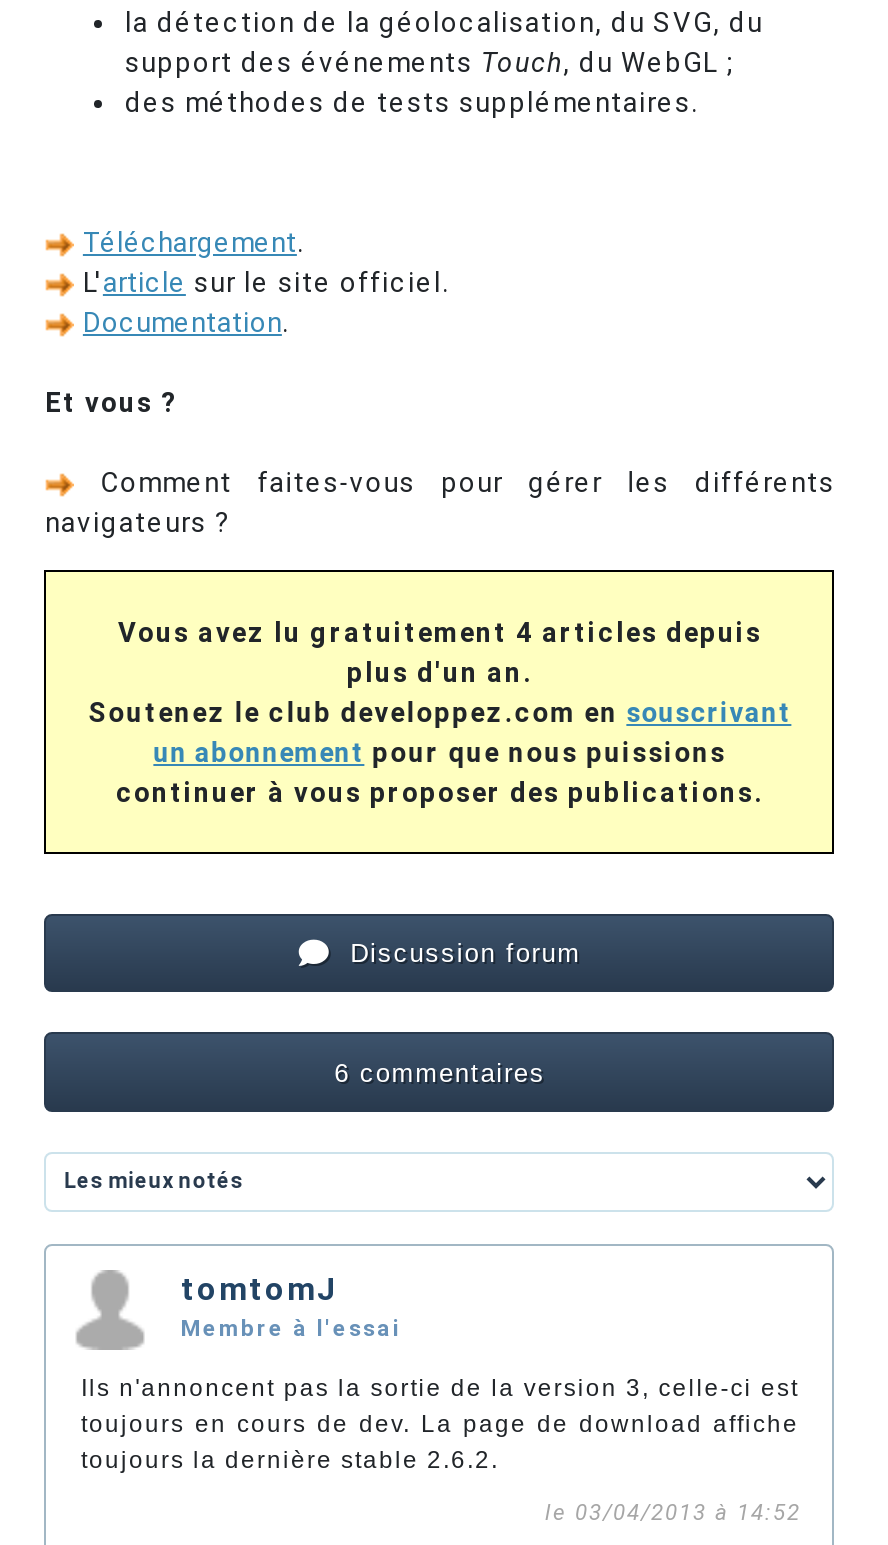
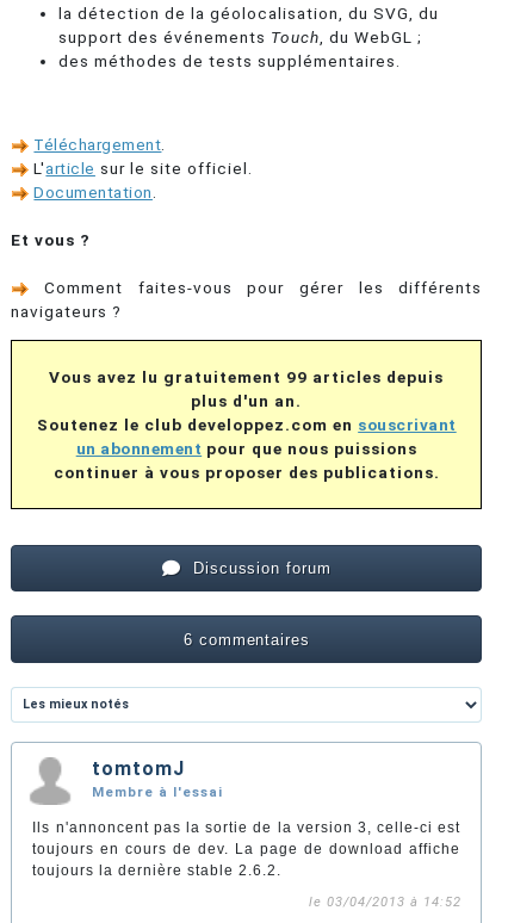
- Vous avez lu gratuitement 4 articles depuis
+ Vous avez lu gratuitement 99 articles depuis
